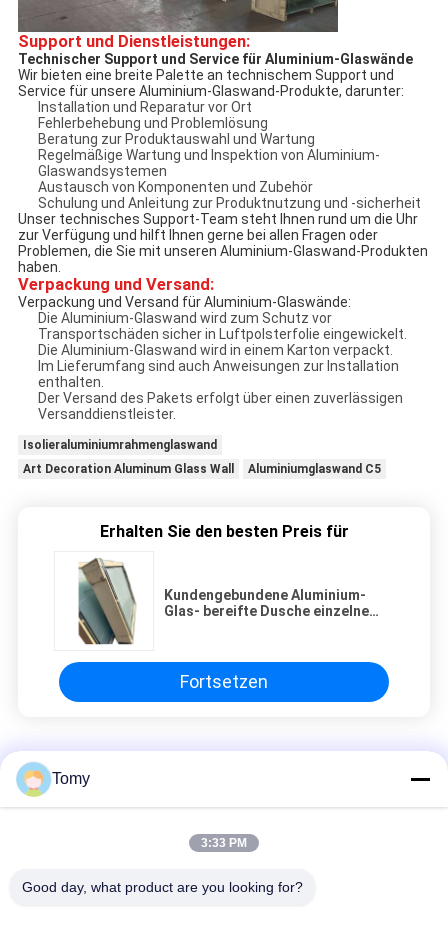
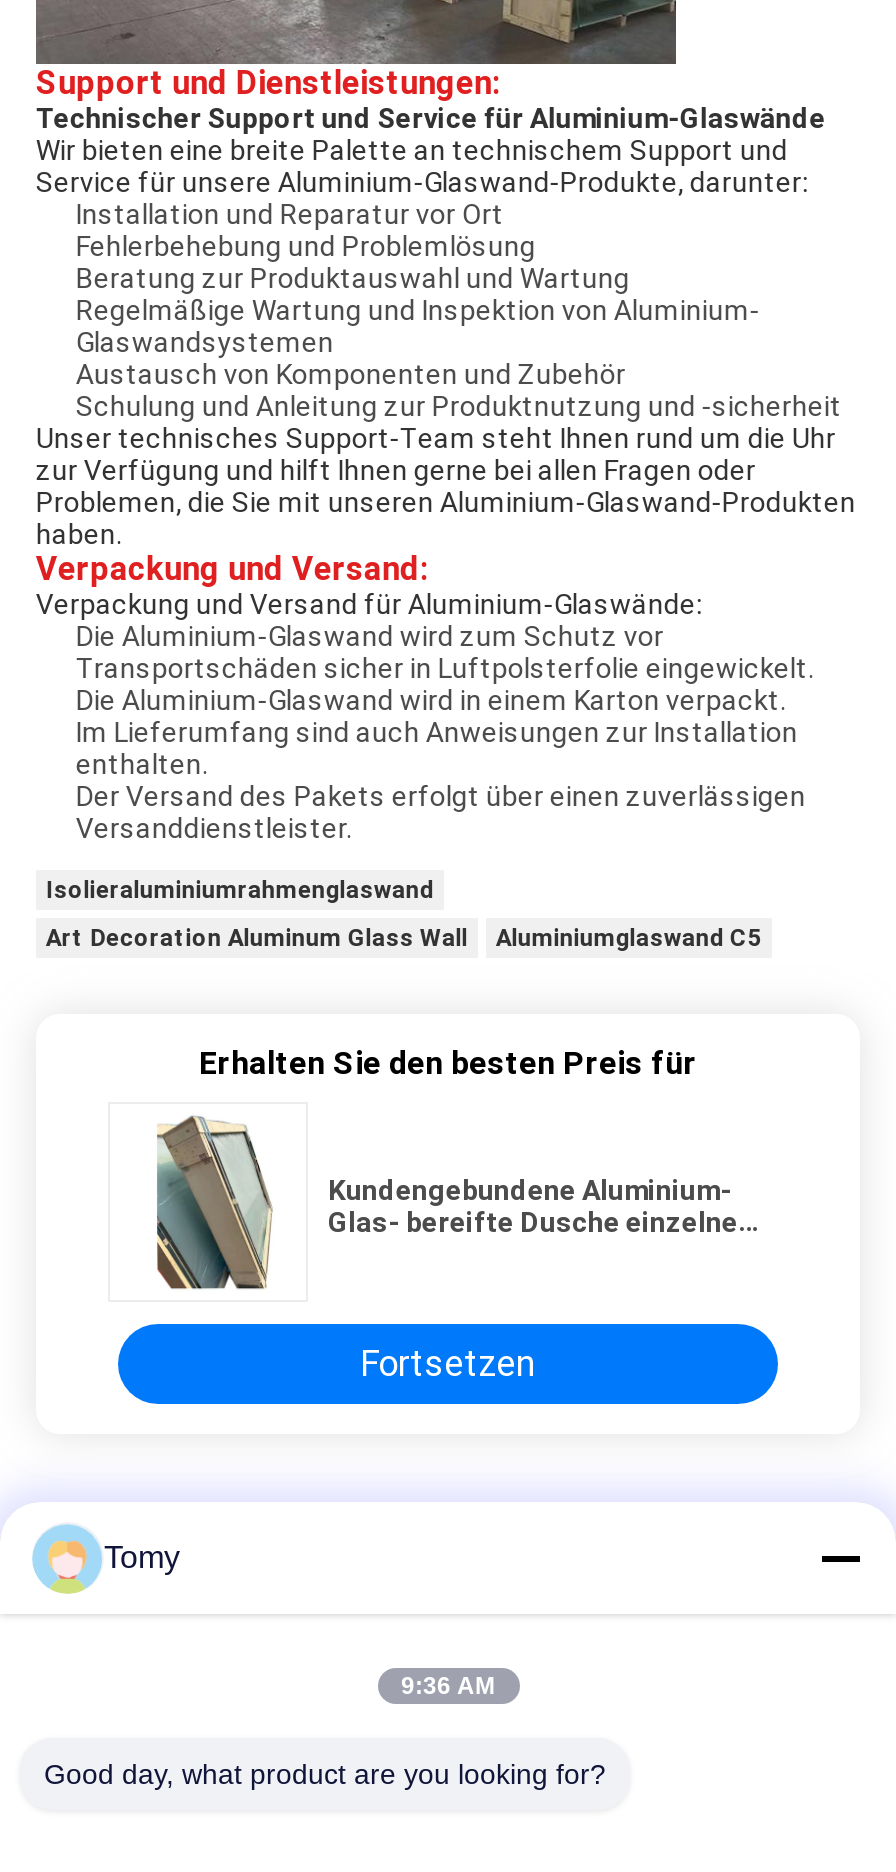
- 3:33 PM
+ 9:36 AM
